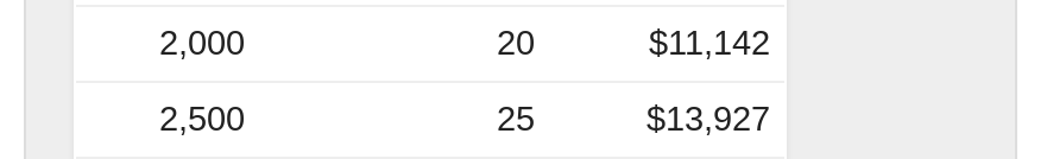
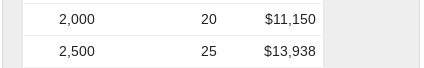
- $11,142
+ $11,150

- $13,927
+ $13,938
